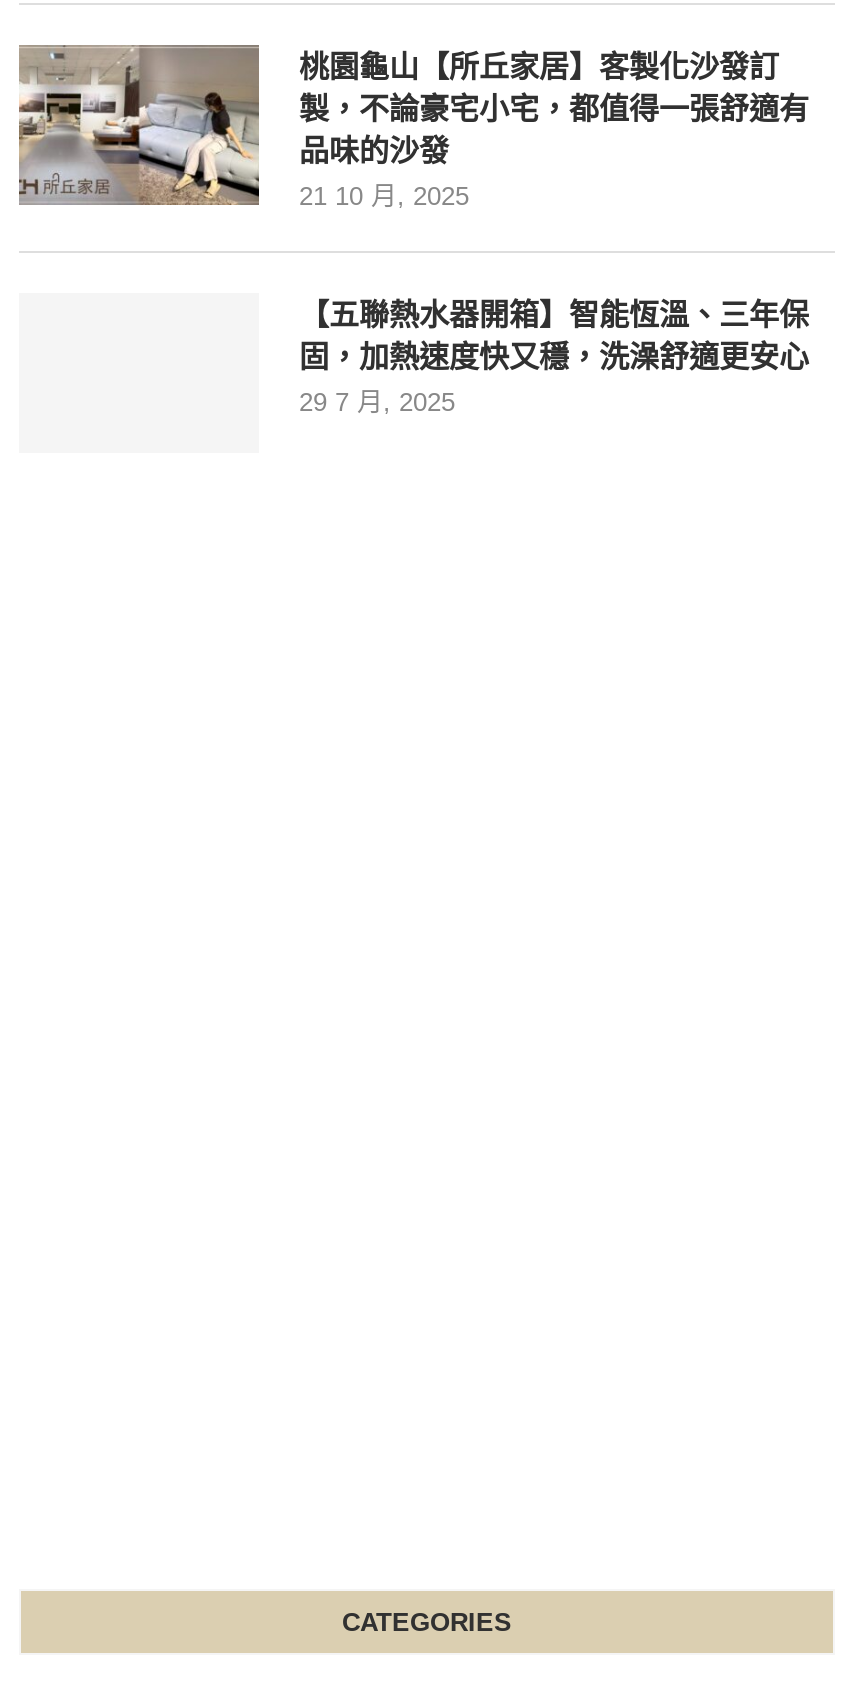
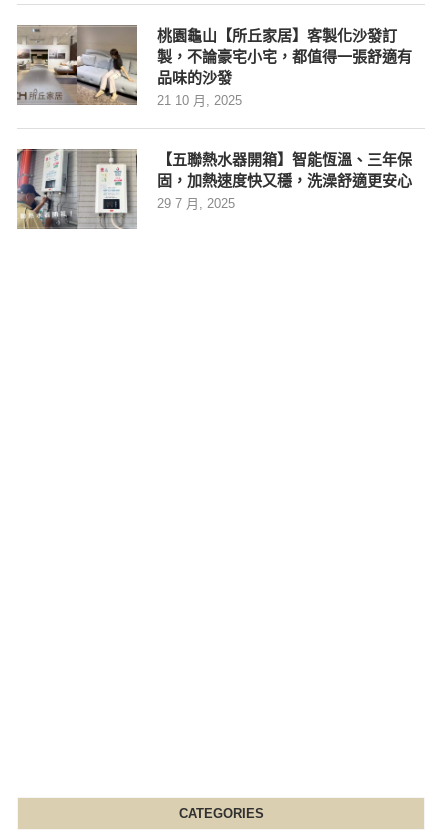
+ [image]
